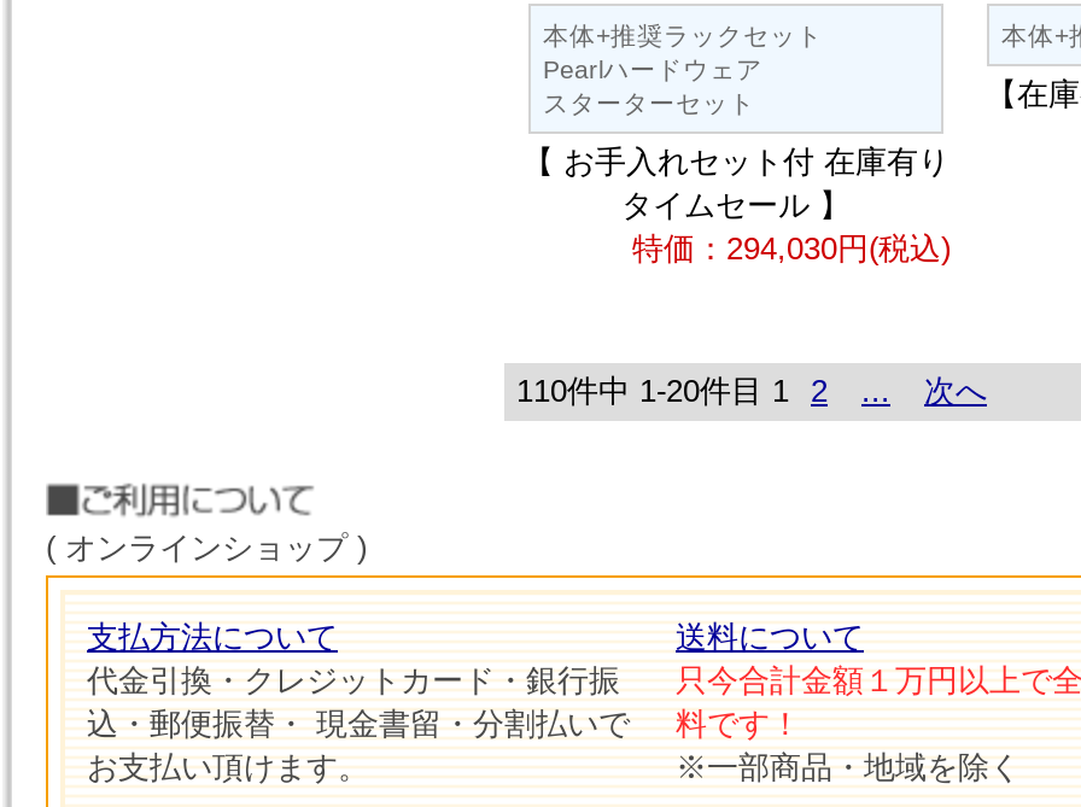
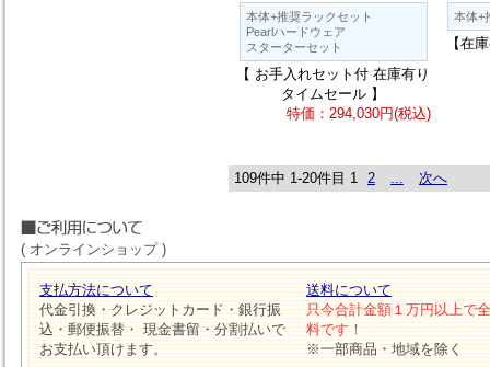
- 110件中 1-20件目 1 2
+ 109件中 1-20件目 1 2
